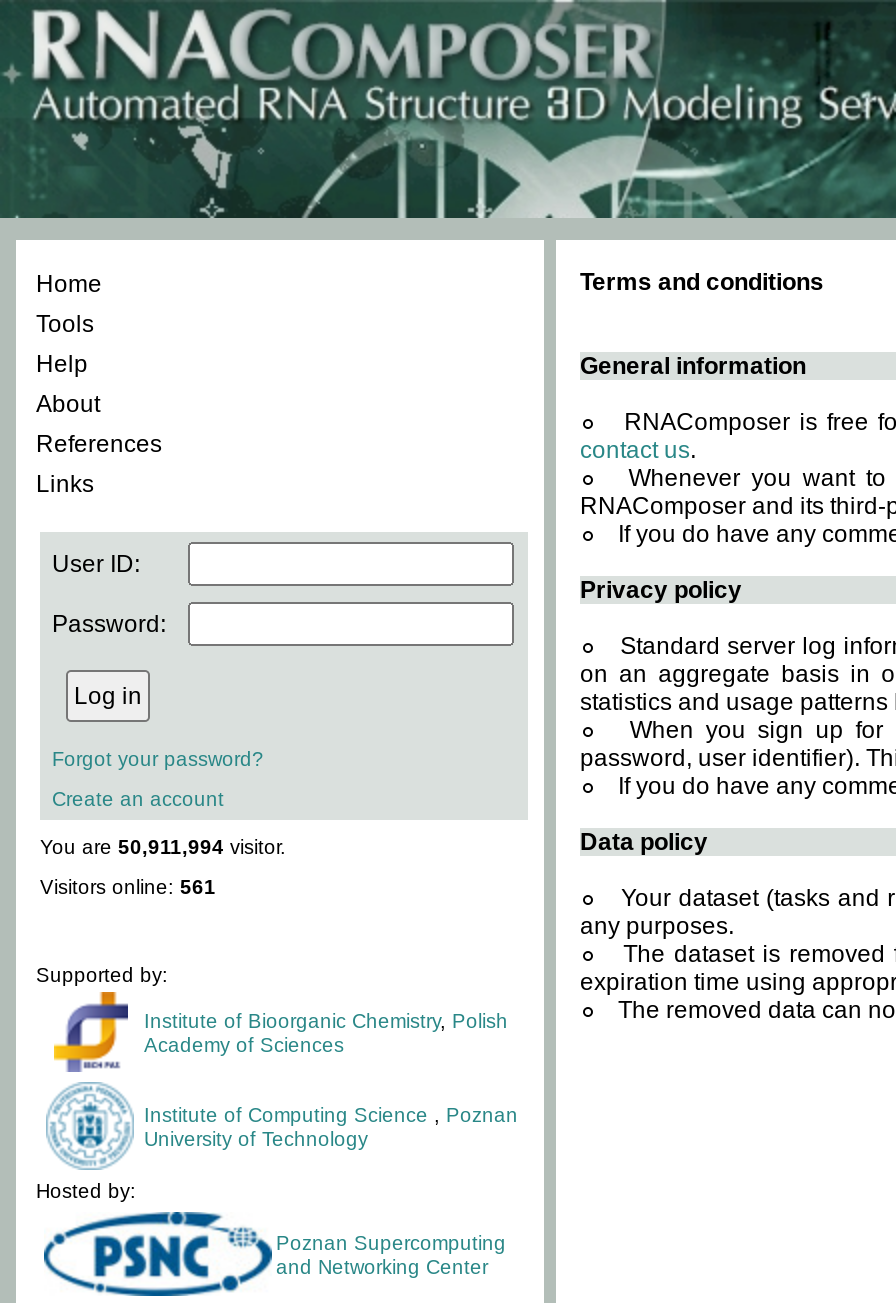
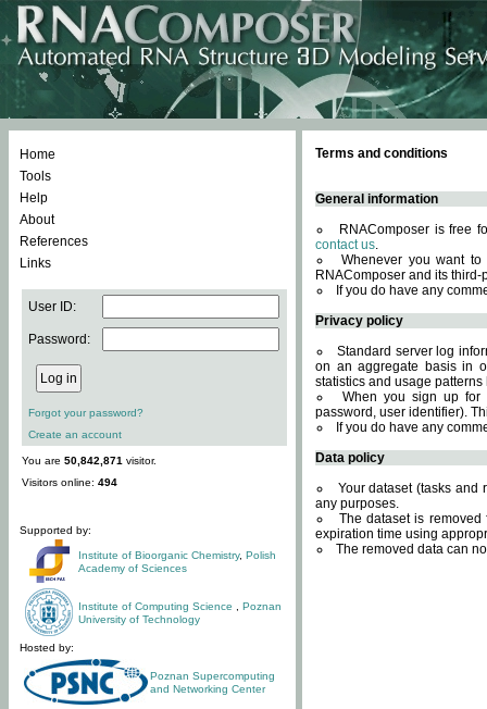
- You are 50,911,994 visitor.
+ You are 50,842,871 visitor.

- Visitors online: 561
+ Visitors online: 494
